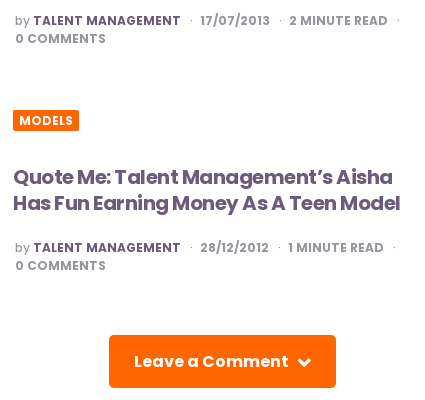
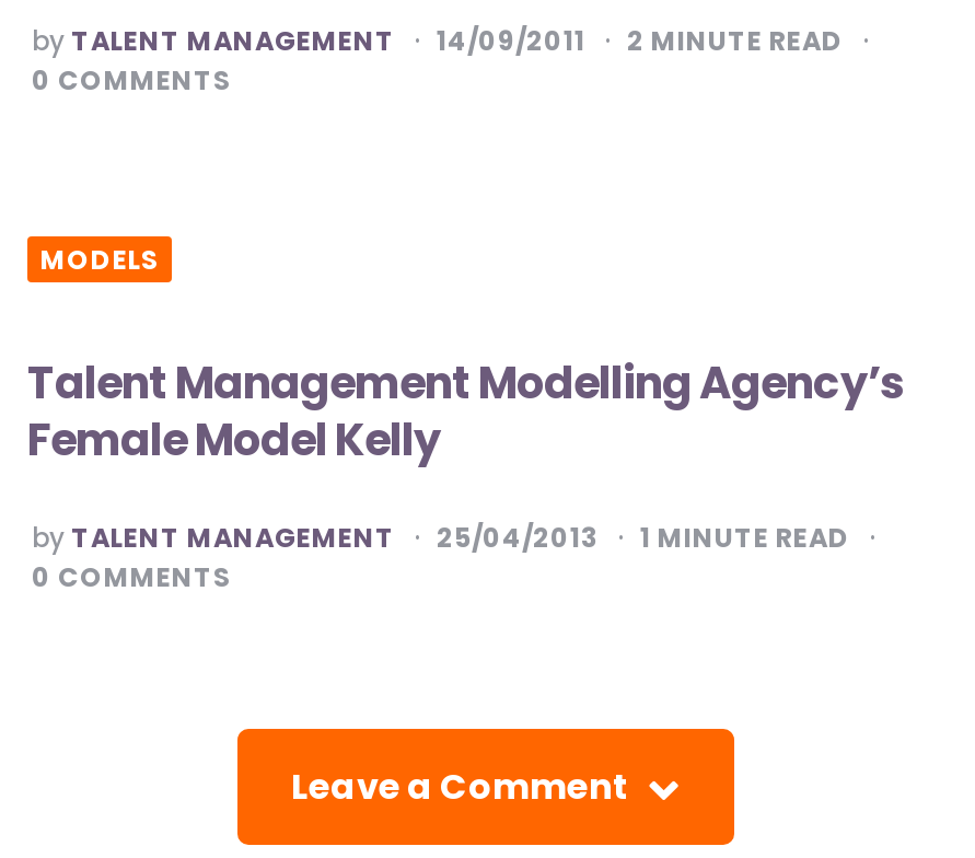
- 17/07/2013
+ 14/09/2011

- Quote Me: Talent Management’s Aisha
- Has Fun Earning Money As A Teen Model
+ Talent Management Modelling Agency’s
+ Female Model Kelly

- 28/12/2012
+ 25/04/2013
